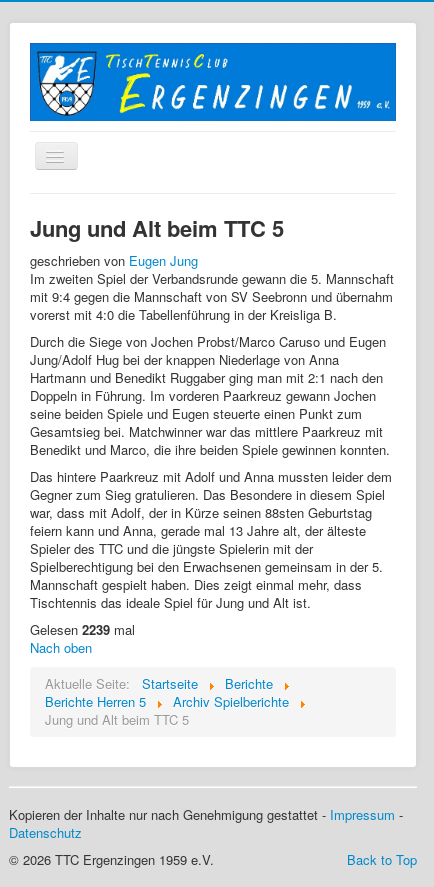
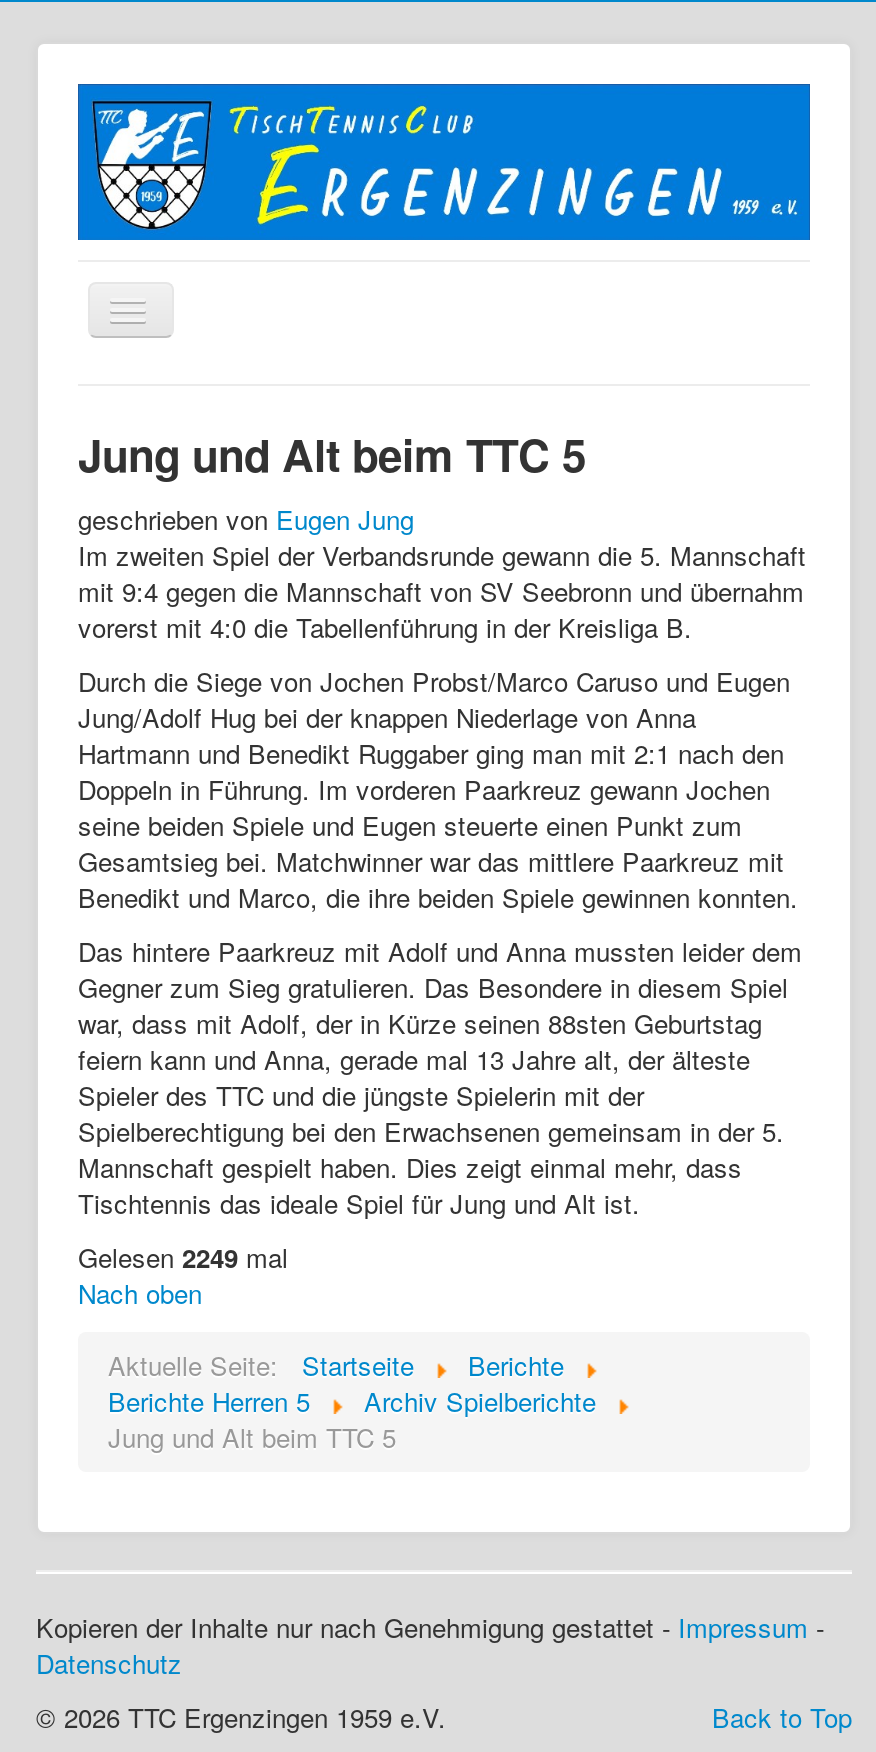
- Gelesen 2239 mal
+ Gelesen 2249 mal
